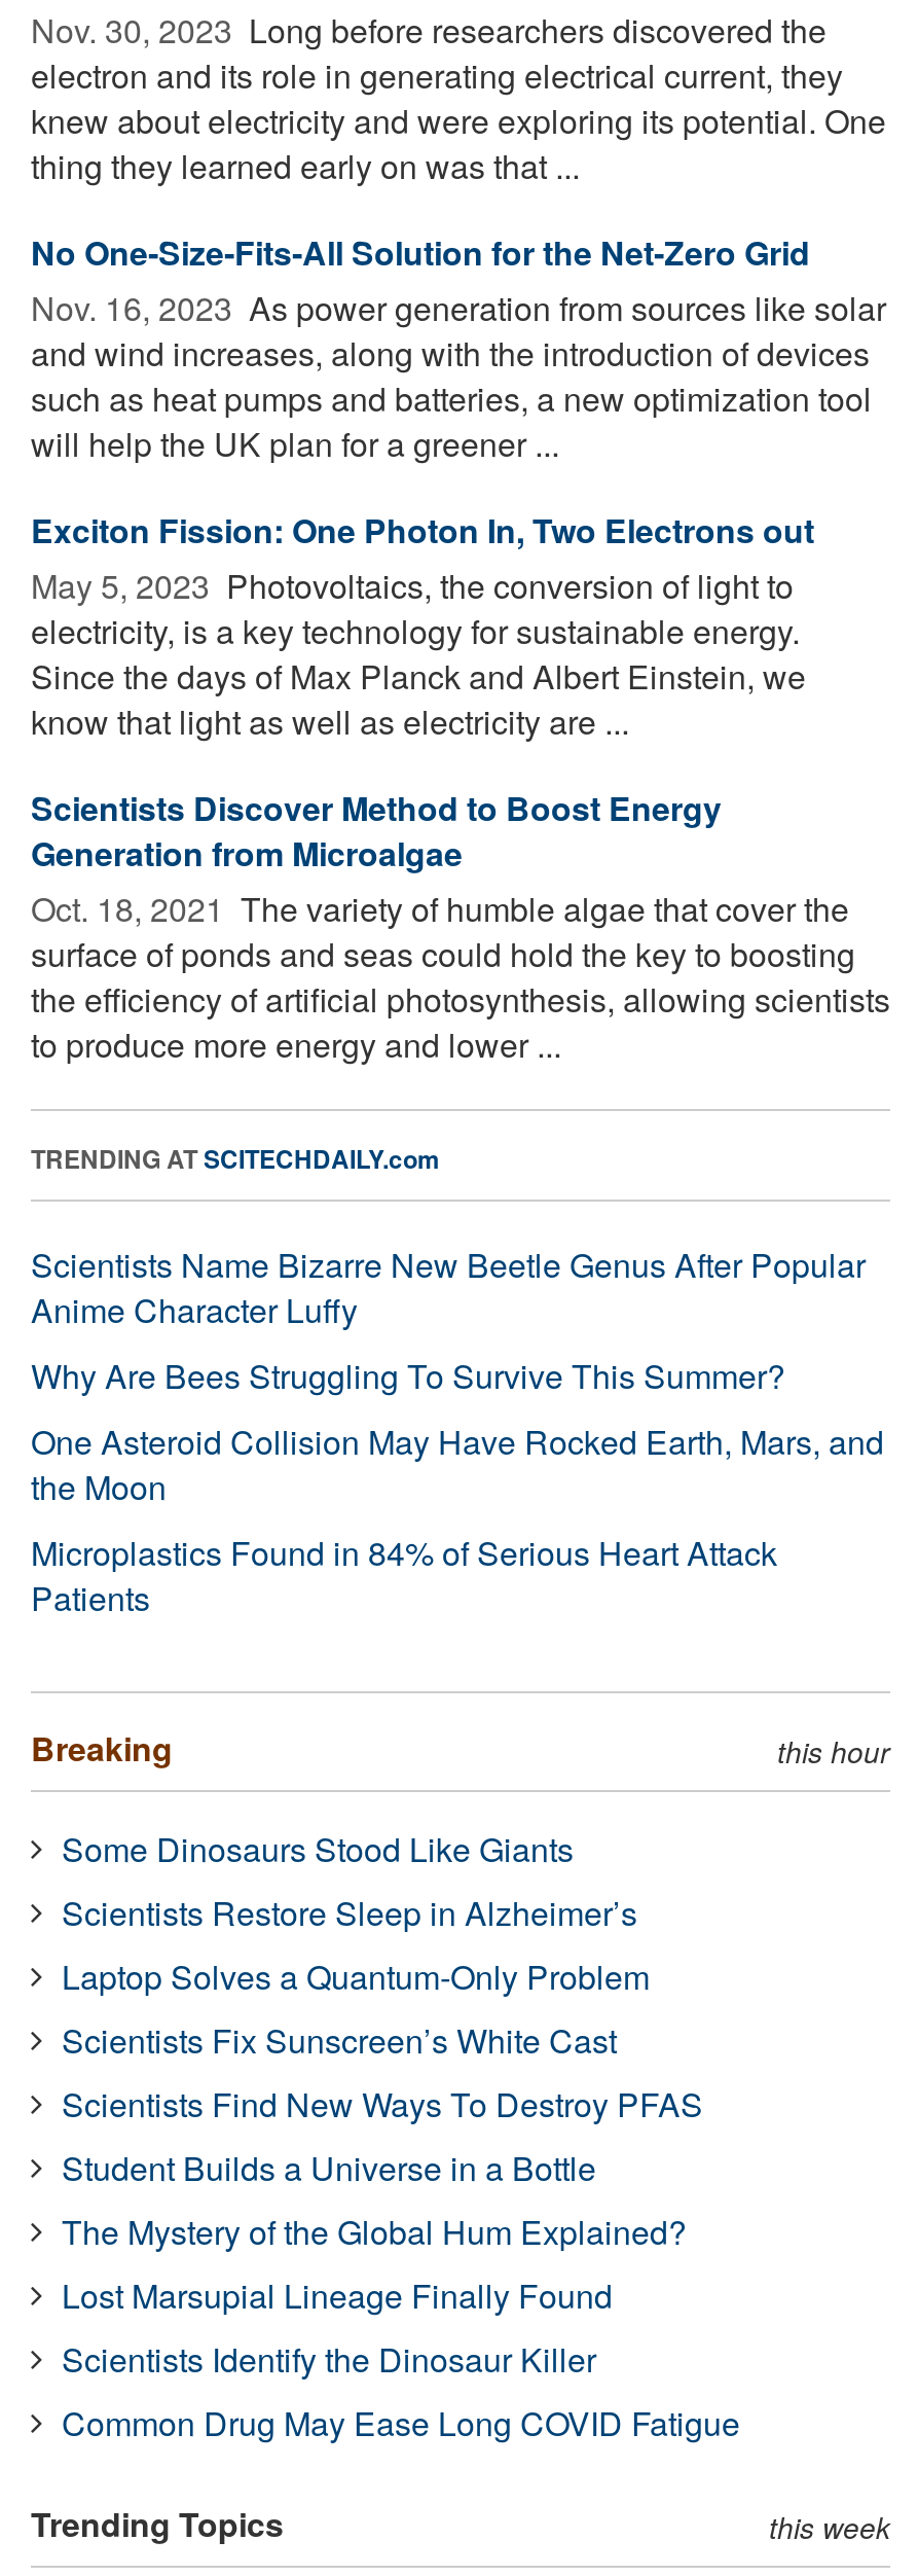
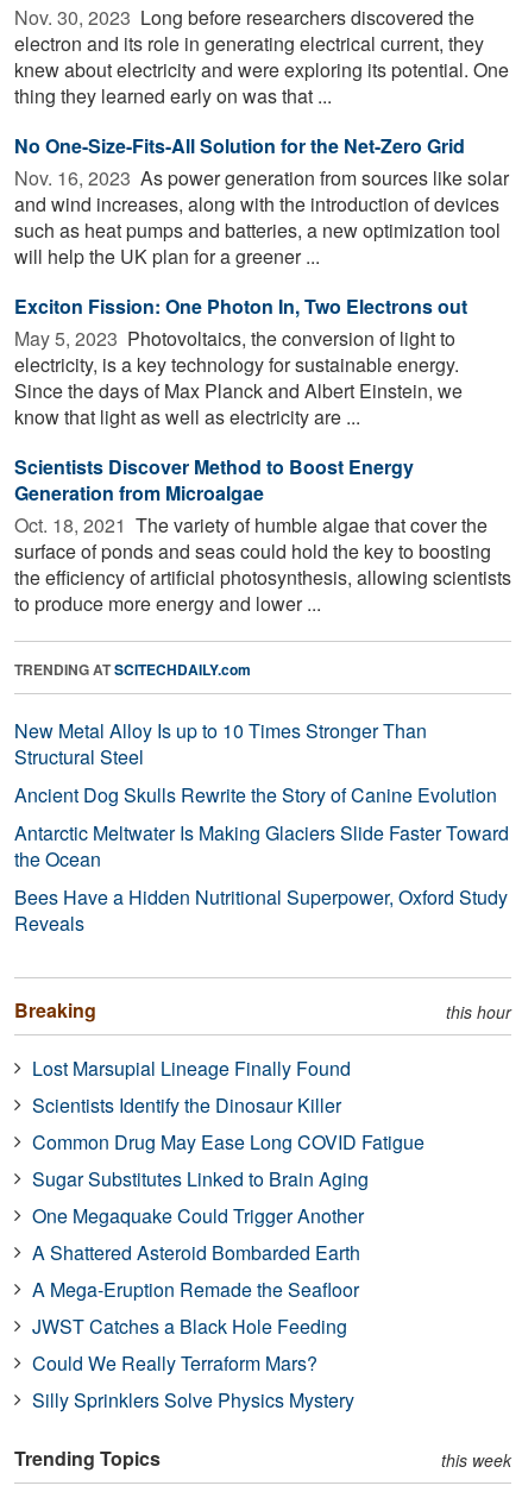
- Scientists Name Bizarre New Beetle Genus After Popular
- Anime Character Luffy
- Why Are Bees Struggling To Survive This Summer?
- One Asteroid Collision May Have Rocked Earth, Mars, and
- the Moon
- Microplastics Found in 84% of Serious Heart Attack
- Patients
+ New Metal Alloy Is up to 10 Times Stronger Than
+ Structural Steel
+ Ancient Dog Skulls Rewrite the Story of Canine Evolution
+ Antarctic Meltwater Is Making Glaciers Slide Faster Toward
+ the Ocean
+ Bees Have a Hidden Nutritional Superpower, Oxford Study
+ Reveals

- Some Dinosaurs Stood Like Giants
- Scientists Restore Sleep in Alzheimer’s
- Laptop Solves a Quantum-Only Problem
- Scientists Fix Sunscreen’s White Cast
- Scientists Find New Ways To Destroy PFAS
- Student Builds a Universe in a Bottle
- The Mystery of the Global Hum Explained?

moved up: Lost Marsupial Lineage Finally Found | Scientists Identify the Dinosaur Killer | Common Drug May Ease Long COVID Fatigue

+ Sugar Substitutes Linked to Brain Aging
+ One Megaquake Could Trigger Another
+ A Shattered Asteroid Bombarded Earth
+ A Mega-Eruption Remade the Seafloor
+ JWST Catches a Black Hole Feeding
+ Could We Really Terraform Mars?
+ Silly Sprinklers Solve Physics Mystery
